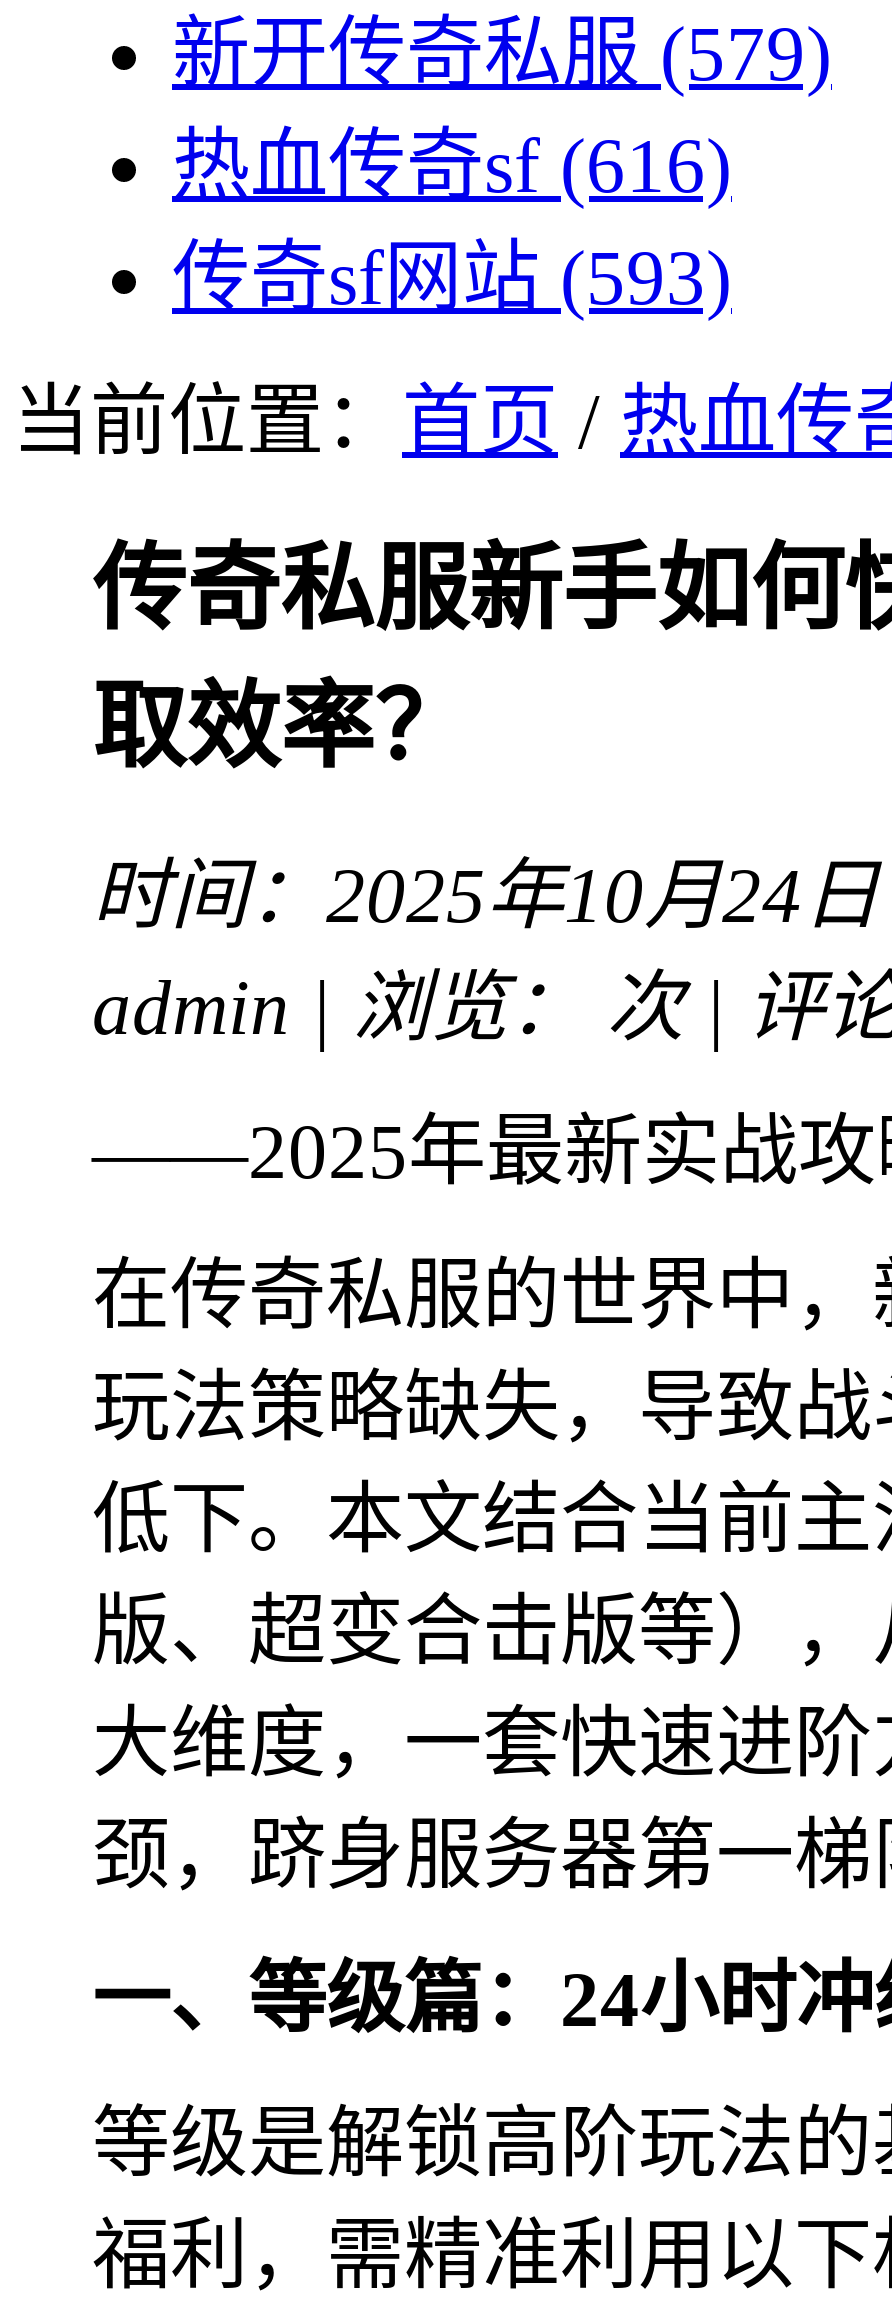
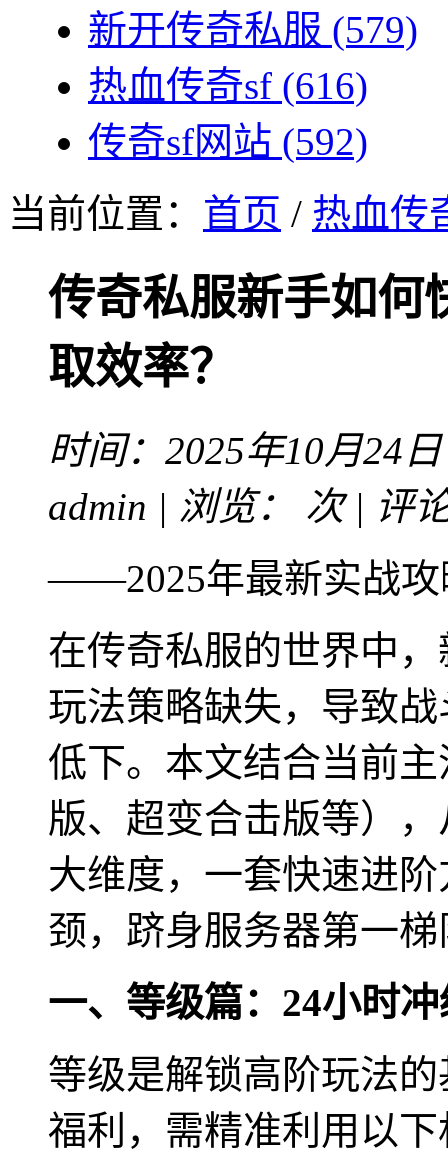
- 传奇sf网站(593)
+ 传奇sf网站(592)
